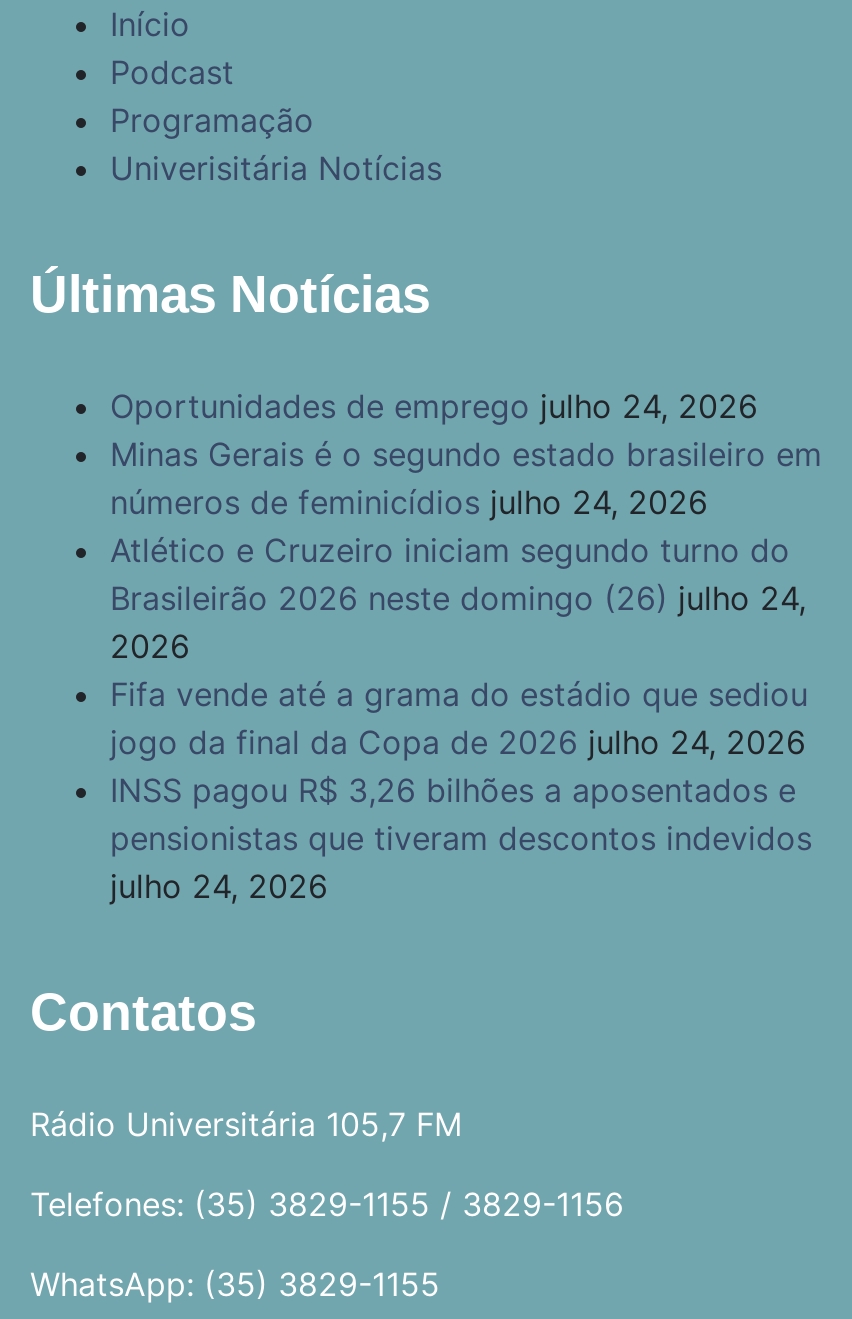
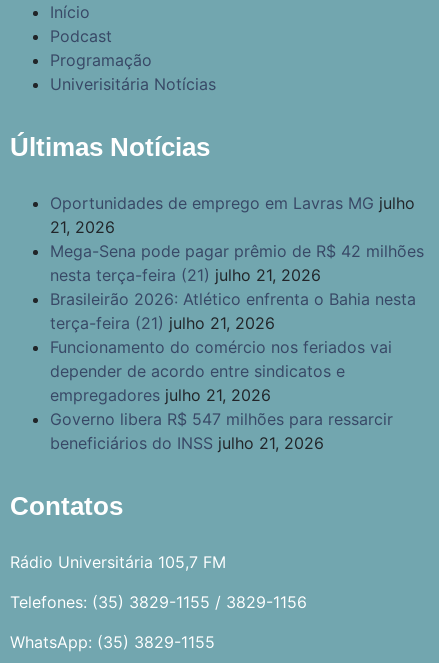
- Oportunidades de emprego julho 24, 2026
- Minas Gerais é o segundo estado brasileiro em
- números de feminicídios julho 24, 2026
- Atlético e Cruzeiro iniciam segundo turno do
- Brasileirão 2026 neste domingo (26) julho 24,
- 2026
- Fifa vende até a grama do estádio que sediou
- jogo da final da Copa de 2026 julho 24, 2026
- INSS pagou R$ 3,26 bilhões a aposentados e
- pensionistas que tiveram descontos indevidos
- julho 24, 2026
+ Oportunidades de emprego em Lavras MG julho
+ 21, 2026
+ Mega-Sena pode pagar prêmio de R$ 42 milhões
+ nesta terça-feira (21) julho 21, 2026
+ Brasileirão 2026: Atlético enfrenta o Bahia nesta
+ terça-feira (21) julho 21, 2026
+ Funcionamento do comércio nos feriados vai
+ depender de acordo entre sindicatos e
+ empregadores julho 21, 2026
+ Governo libera R$ 547 milhões para ressarcir
+ beneficiários do INSS julho 21, 2026
